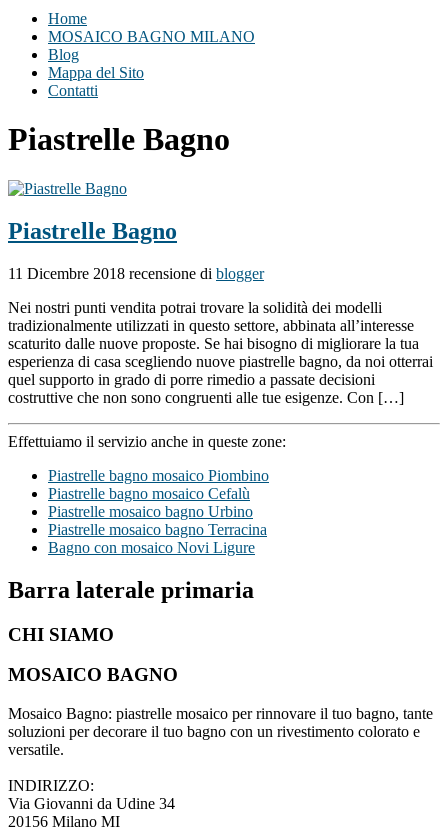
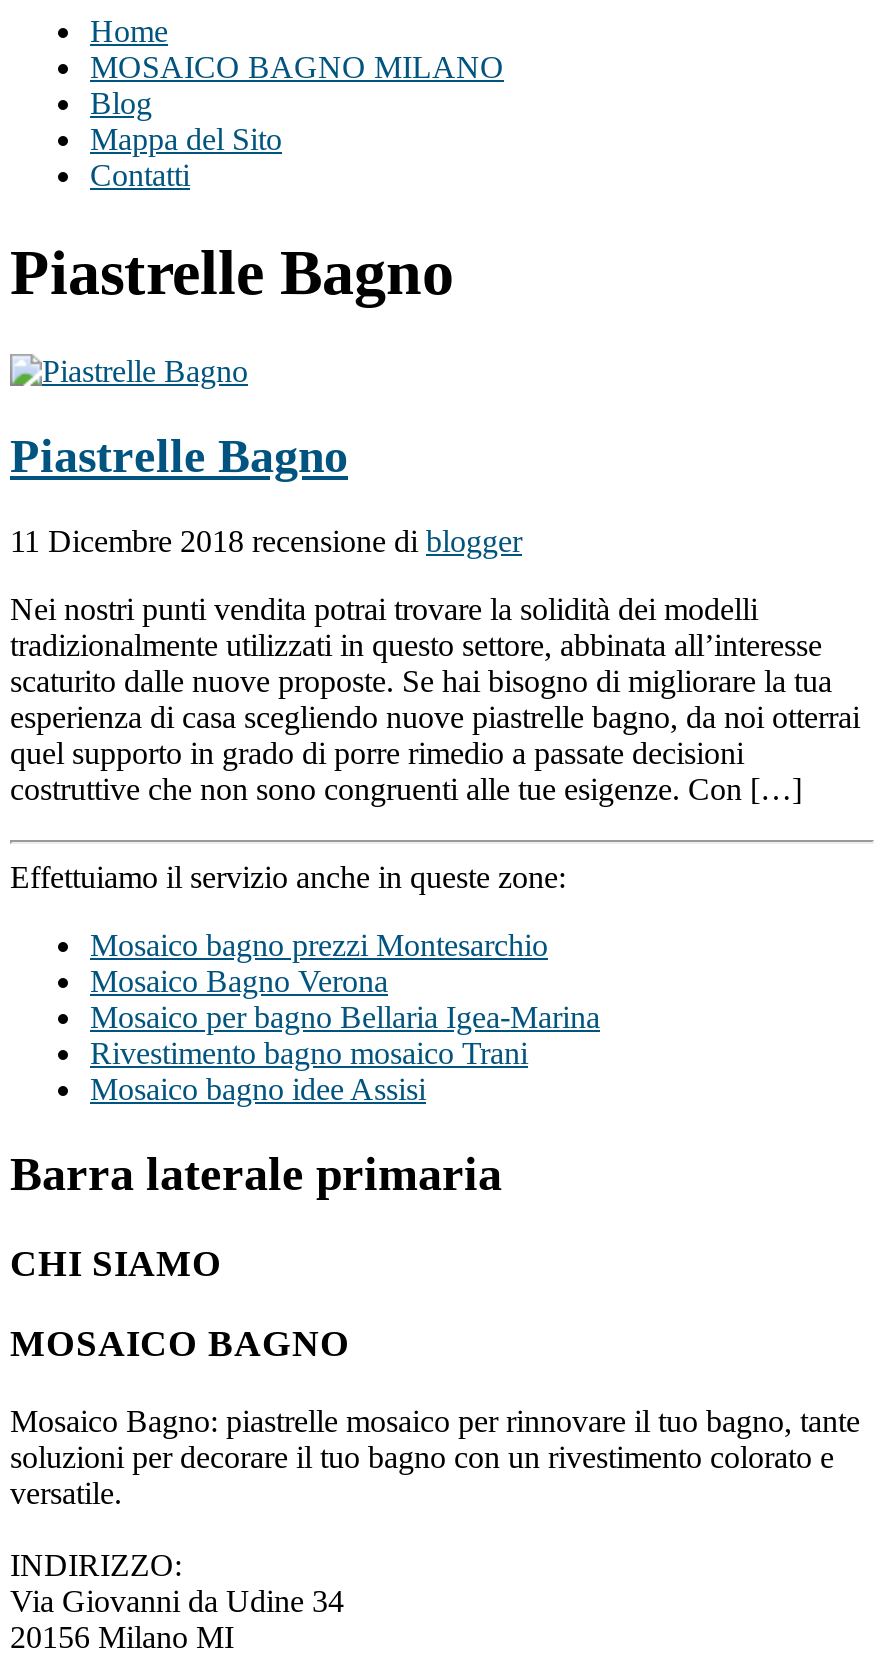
- Piastrelle bagno mosaico Piombino
- Piastrelle bagno mosaico Cefalù
- Piastrelle mosaico bagno Urbino
- Piastrelle mosaico bagno Terracina
- Bagno con mosaico Novi Ligure
+ Mosaico bagno prezzi Montesarchio
+ Mosaico Bagno Verona
+ Mosaico per bagno Bellaria Igea-Marina
+ Rivestimento bagno mosaico Trani
+ Mosaico bagno idee Assisi
